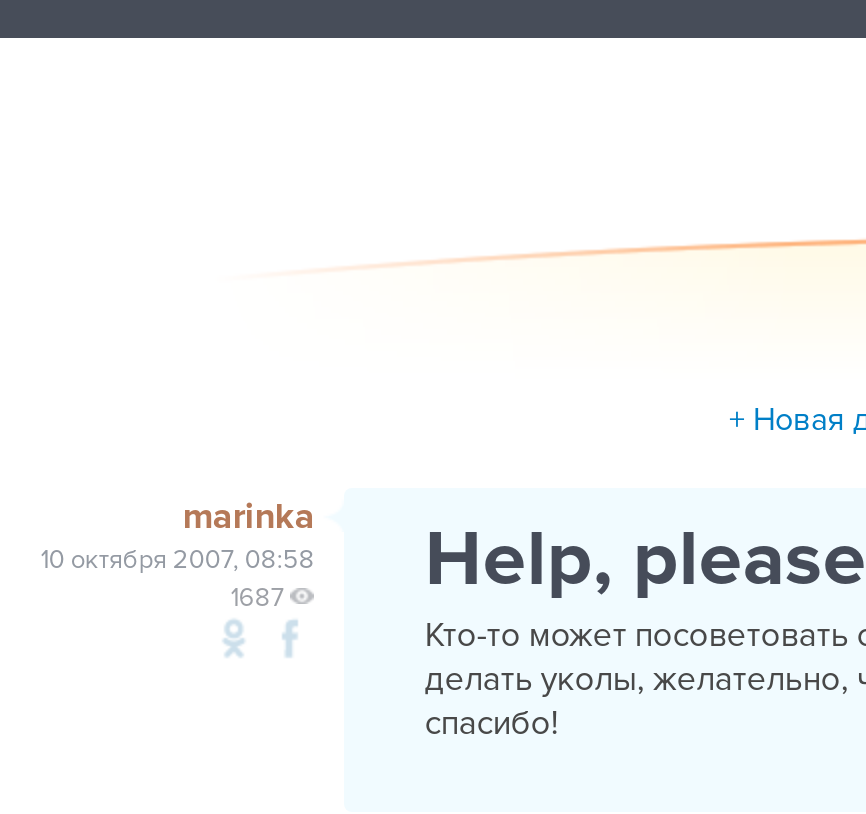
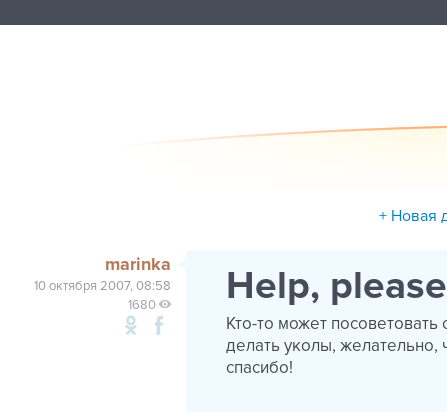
- 1687
+ 1680
